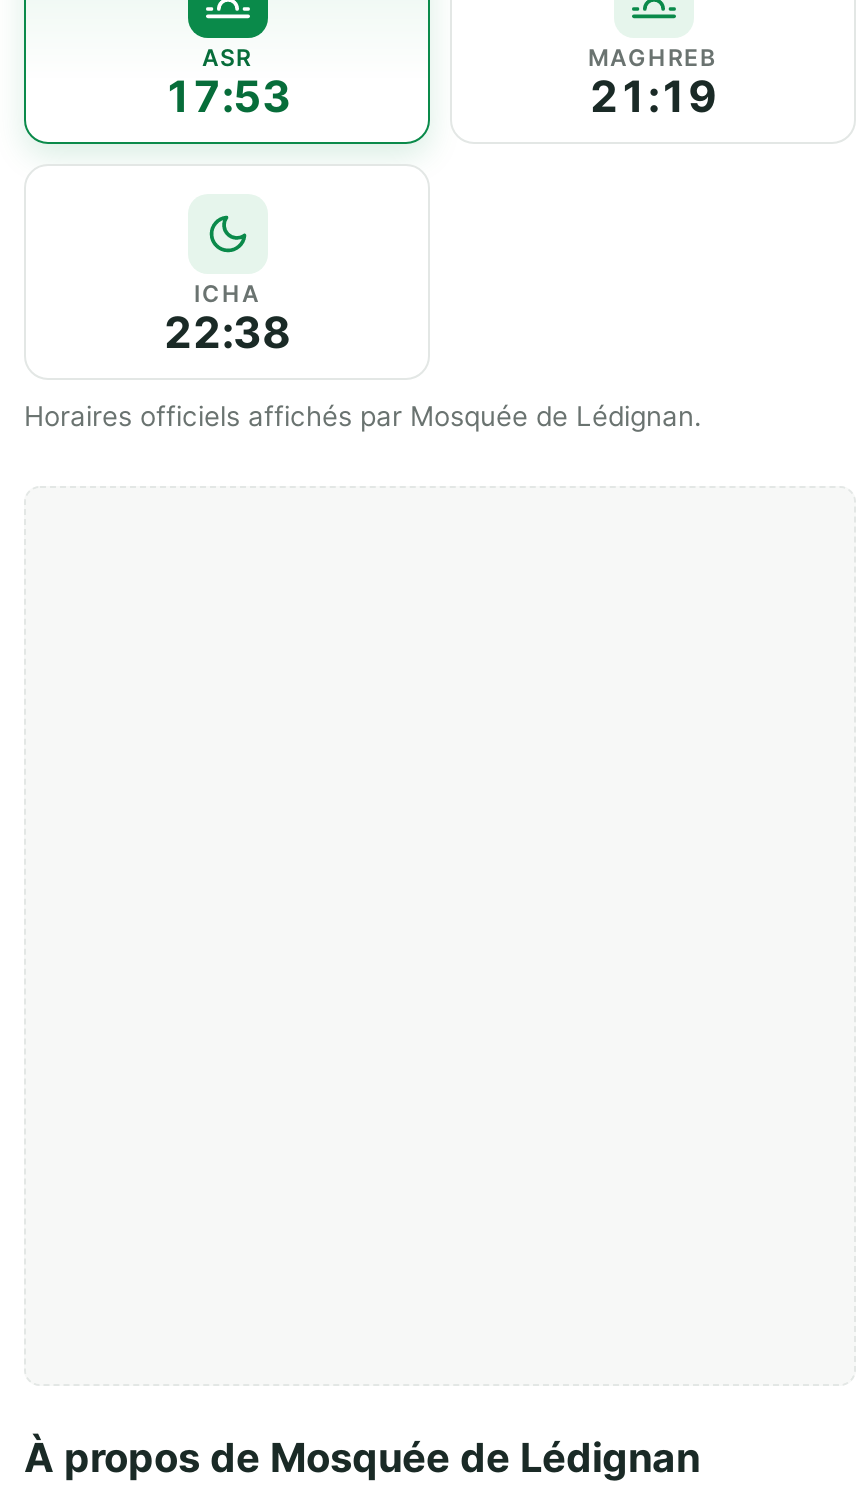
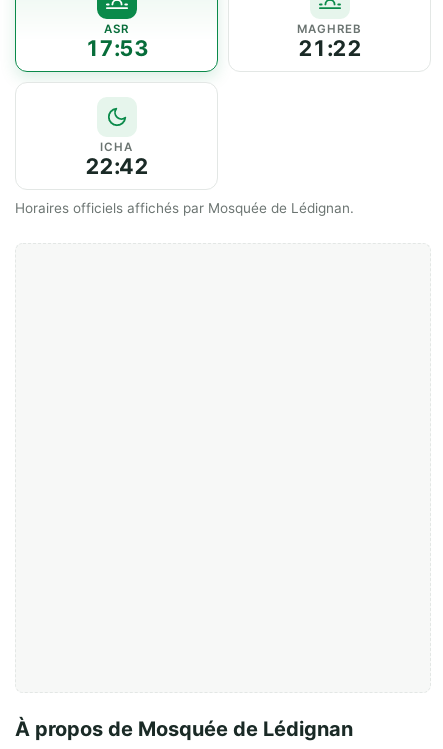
- 21:19
+ 21:22

- 22:38
+ 22:42
